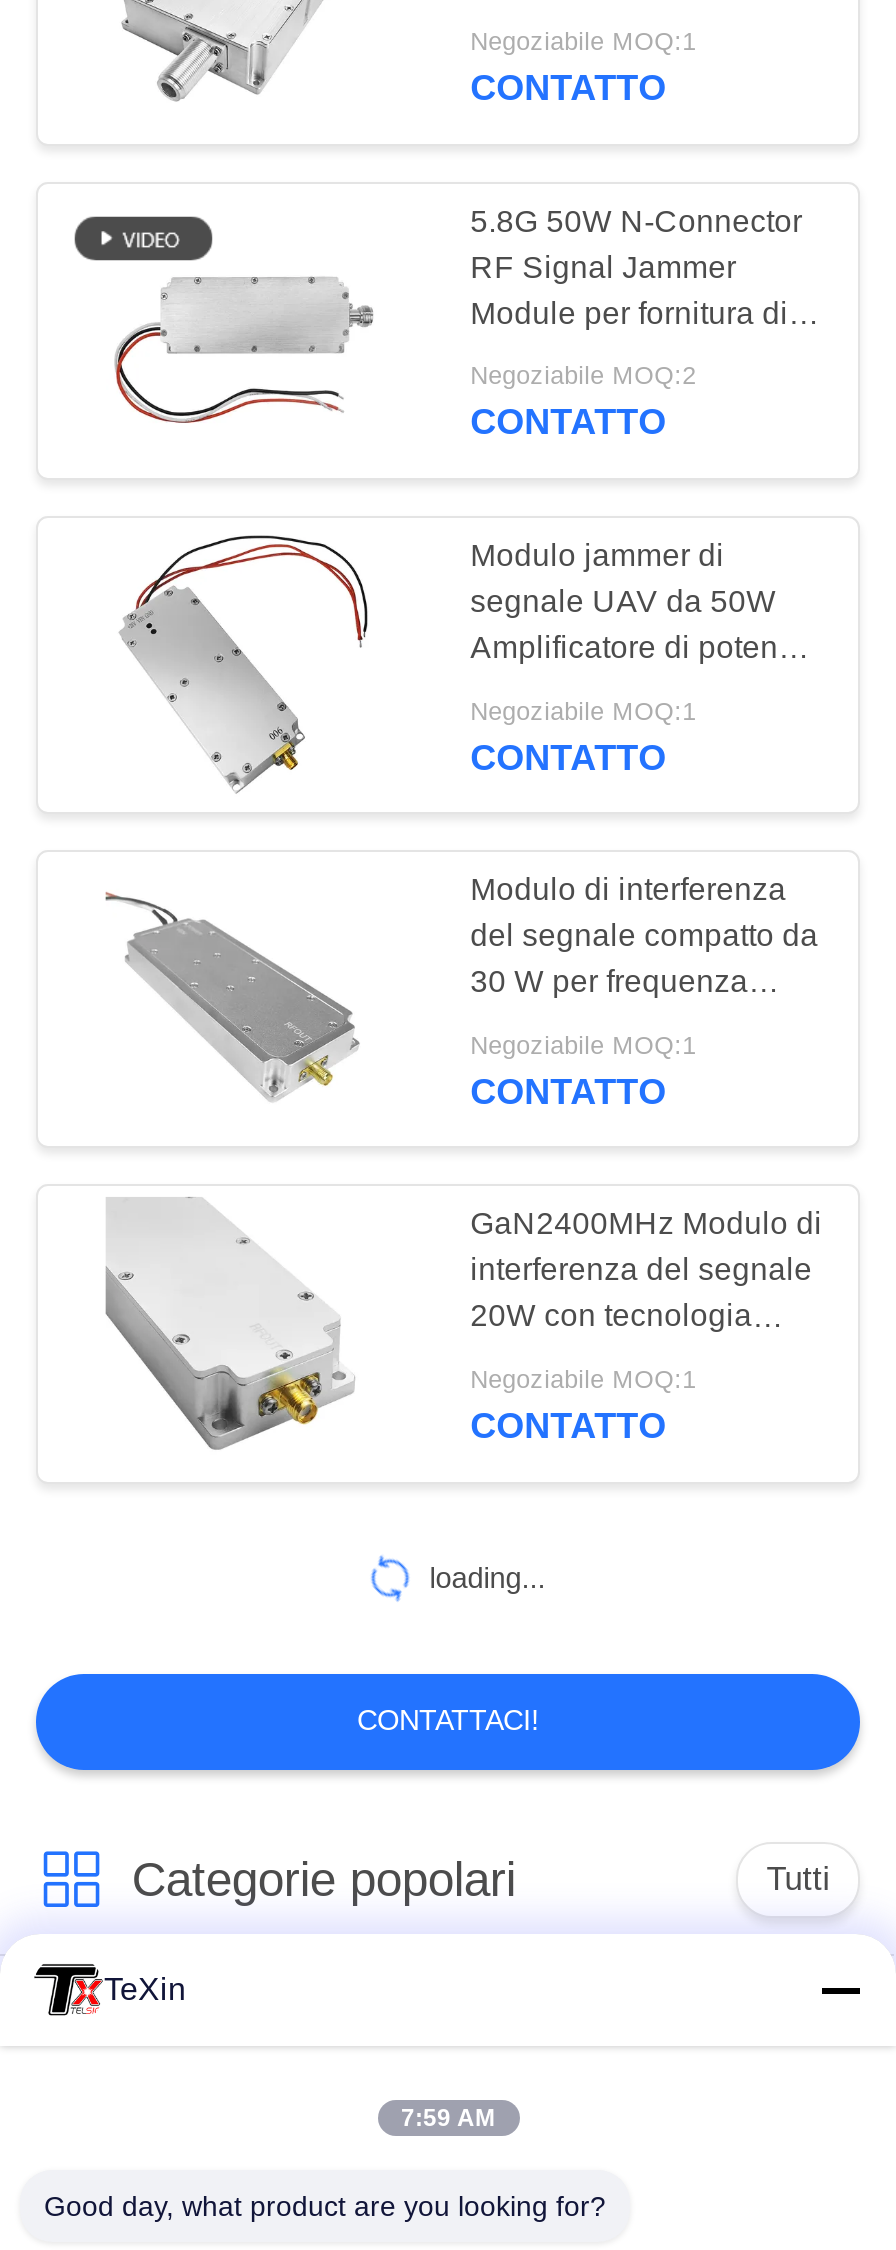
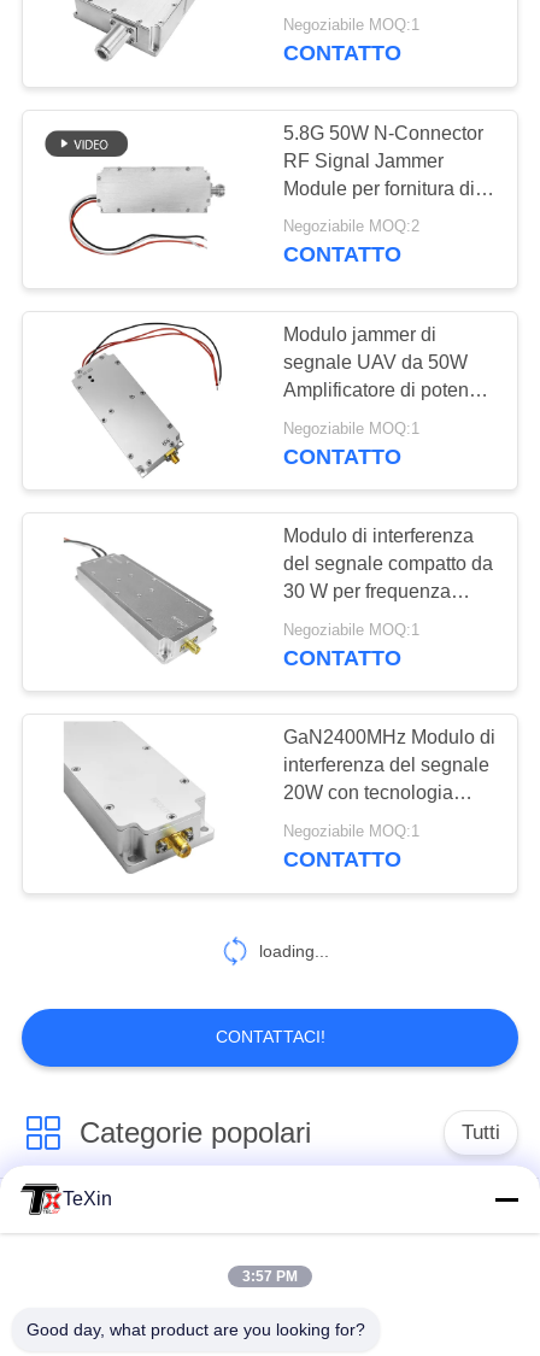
- 7:59 AM
+ 3:57 PM
